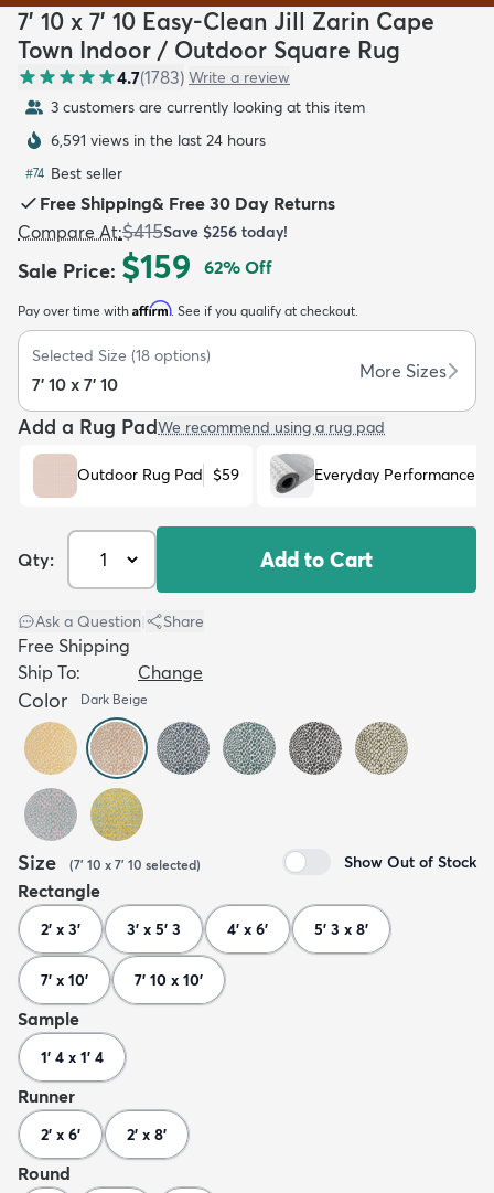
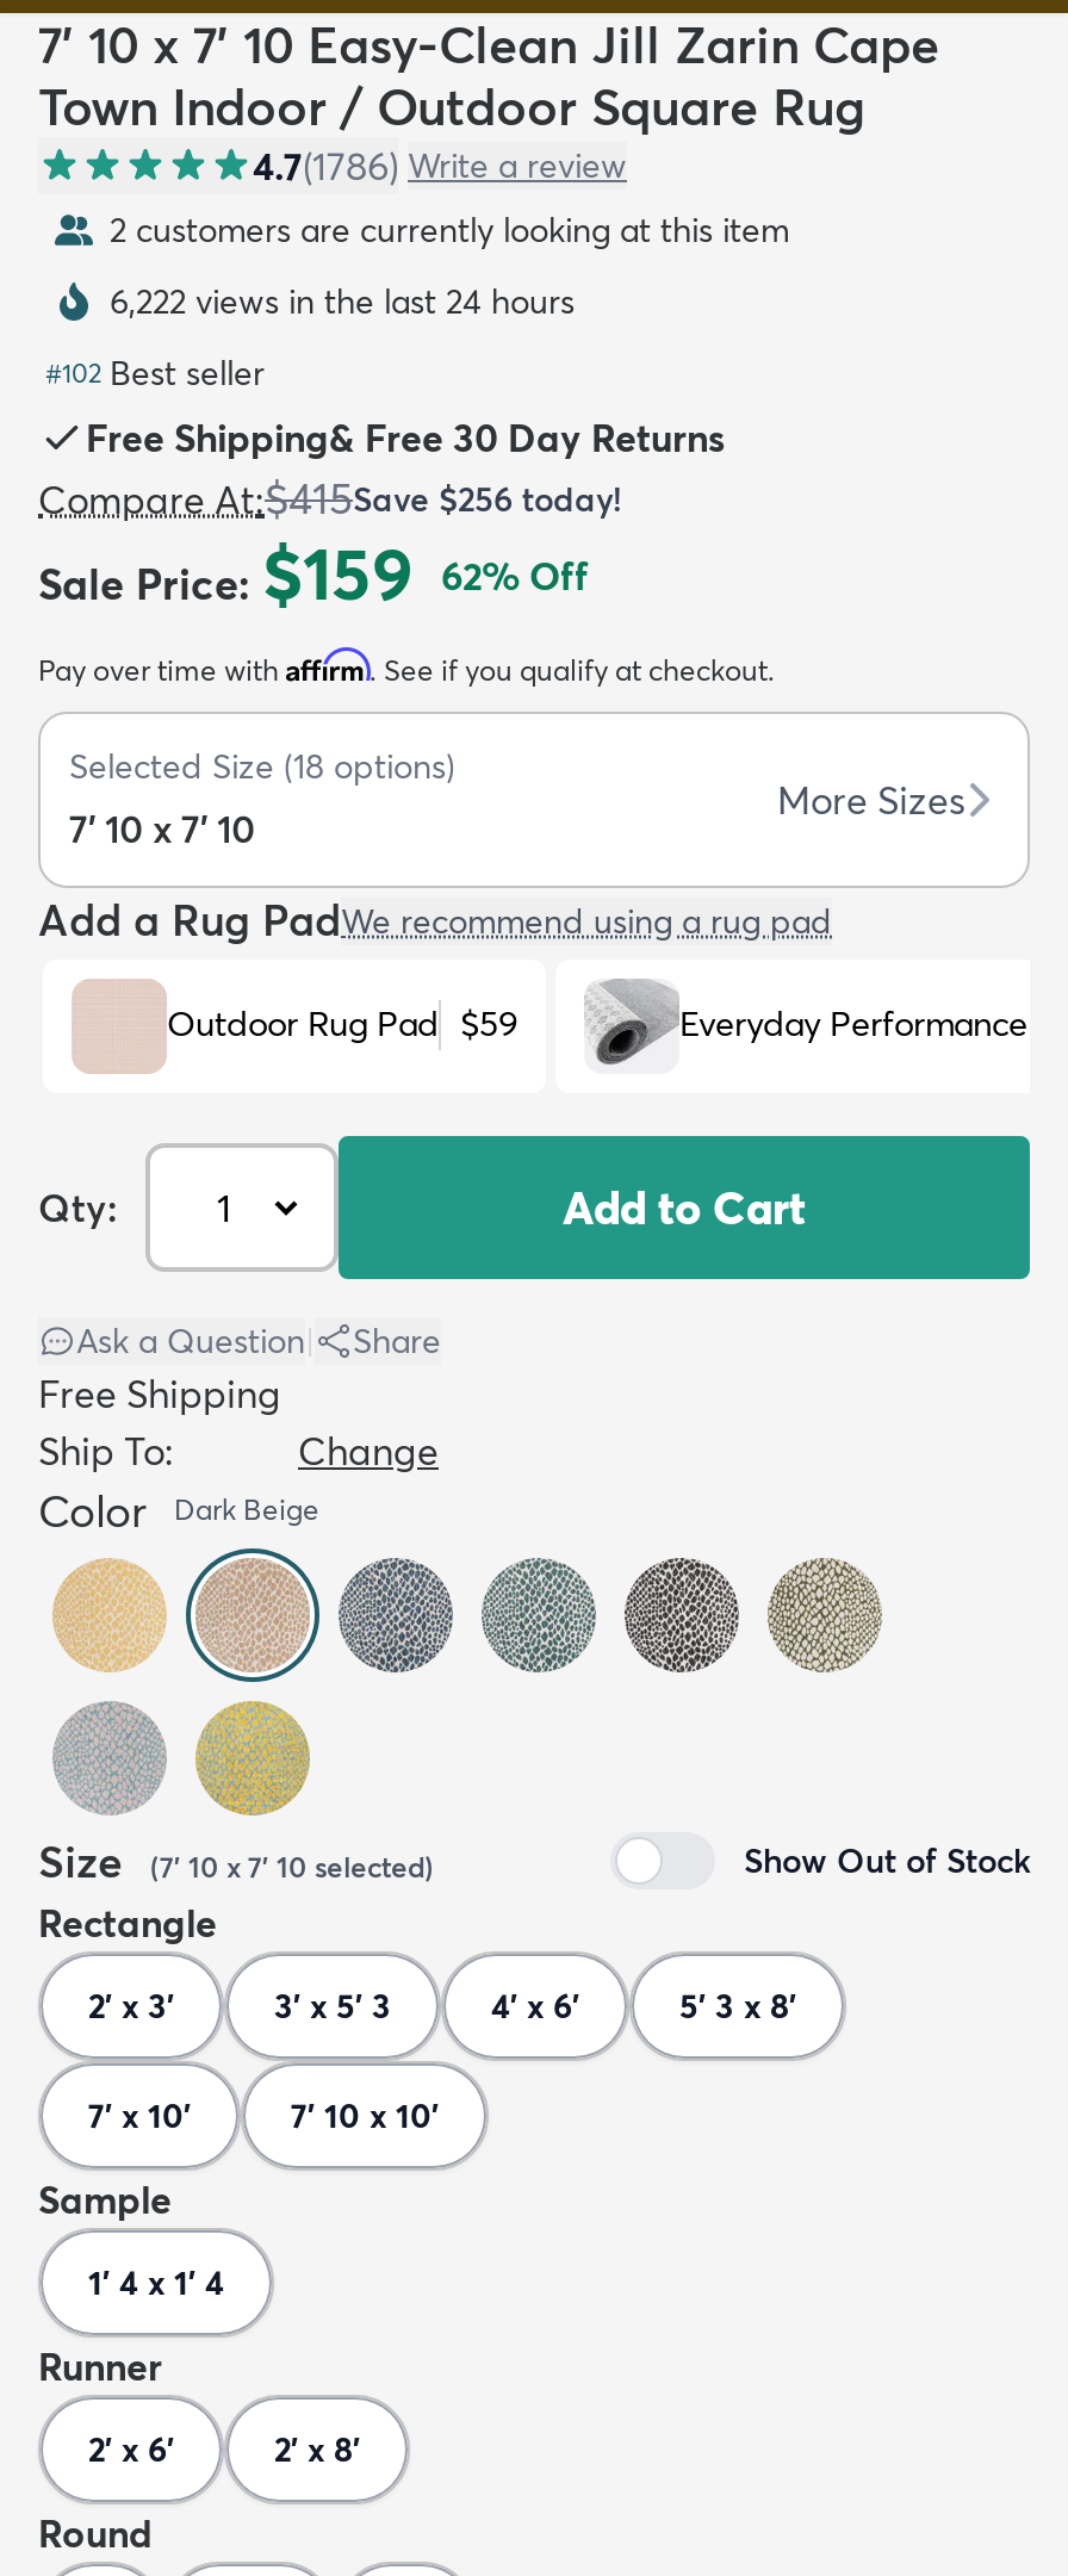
- 4.7(1783) Write a review
+ 4.7(1786) Write a review

- 3 customers are currently looking at this item
+ 2 customers are currently looking at this item

- 6,591 views in the last 24 hours
+ 6,222 views in the last 24 hours

- #74 Best seller
+ #102 Best seller
